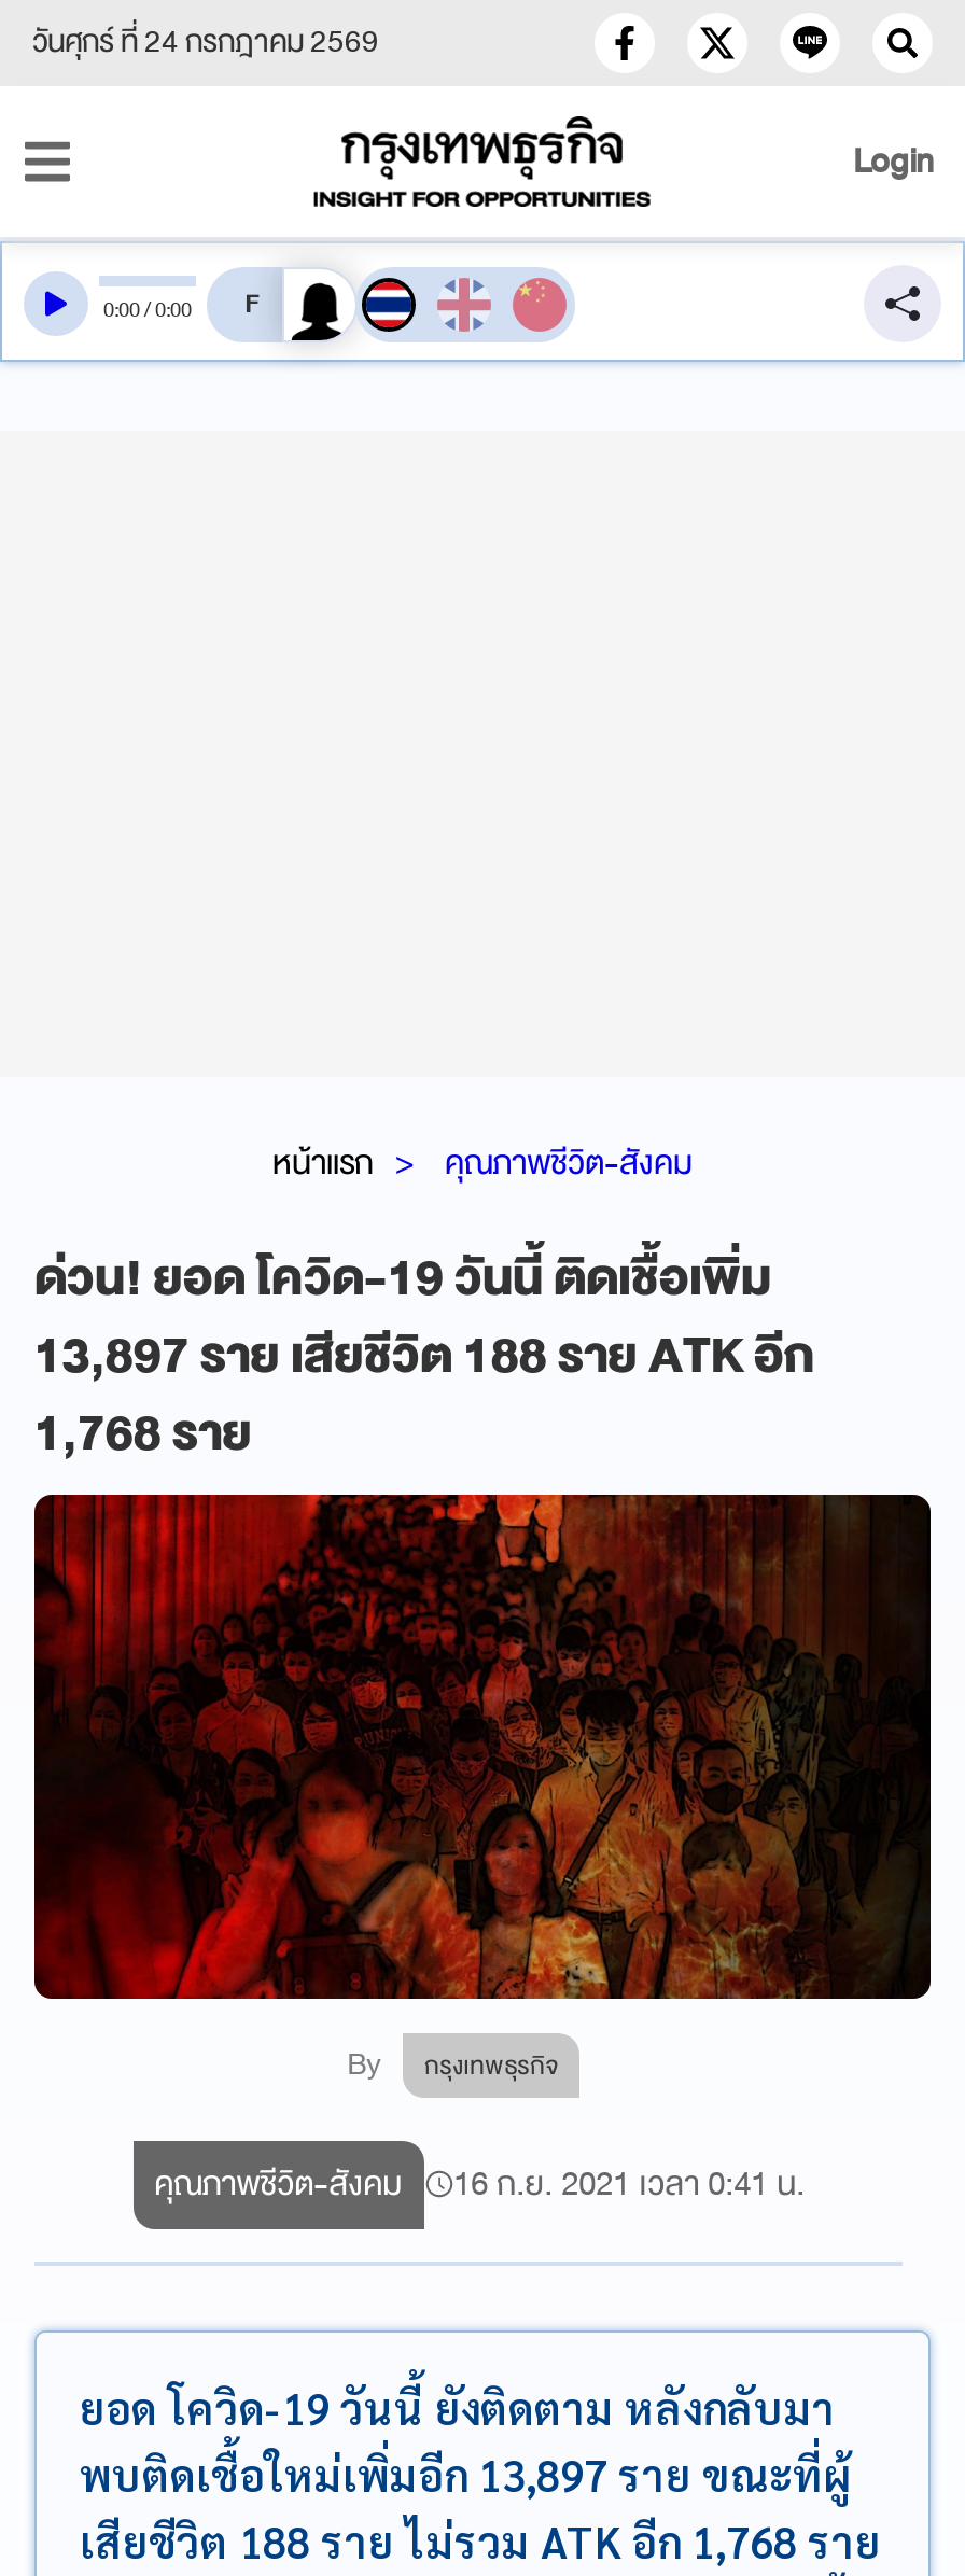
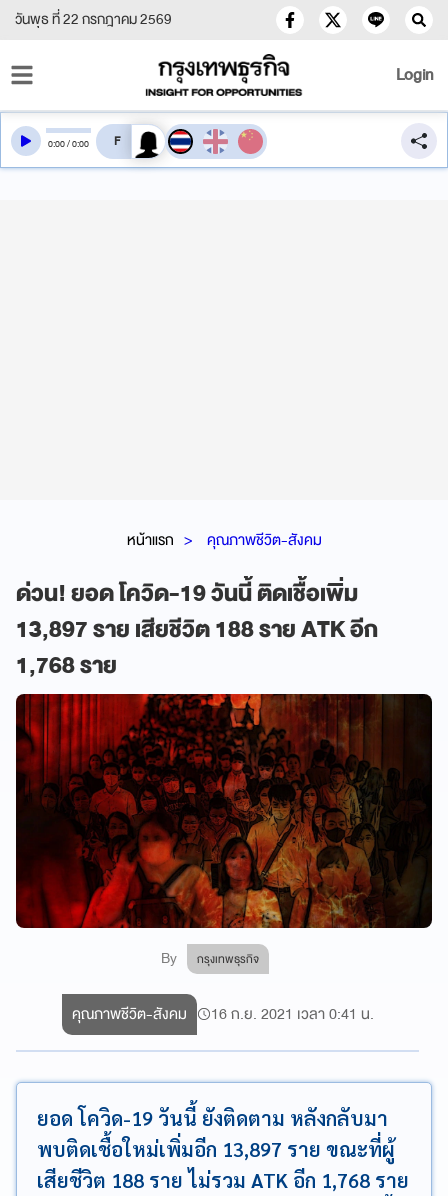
- วันศุกร์ ที่ 24 กรกฎาคม 2569
+ วันพุธ ที่ 22 กรกฎาคม 2569
